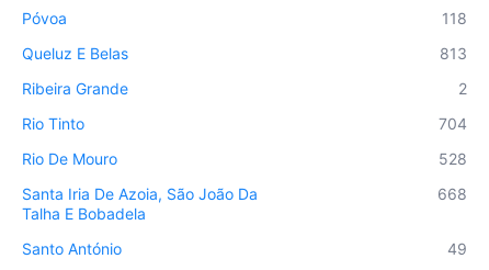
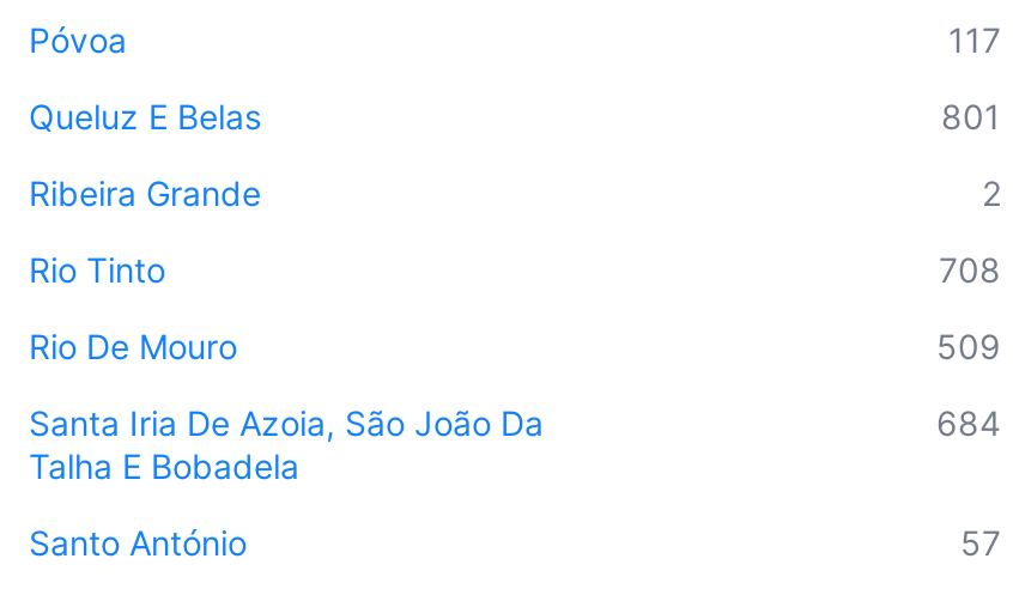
- 118
+ 117

- 813
+ 801

- 704
+ 708

- 528
+ 509

- 668
+ 684

- 49
+ 57
